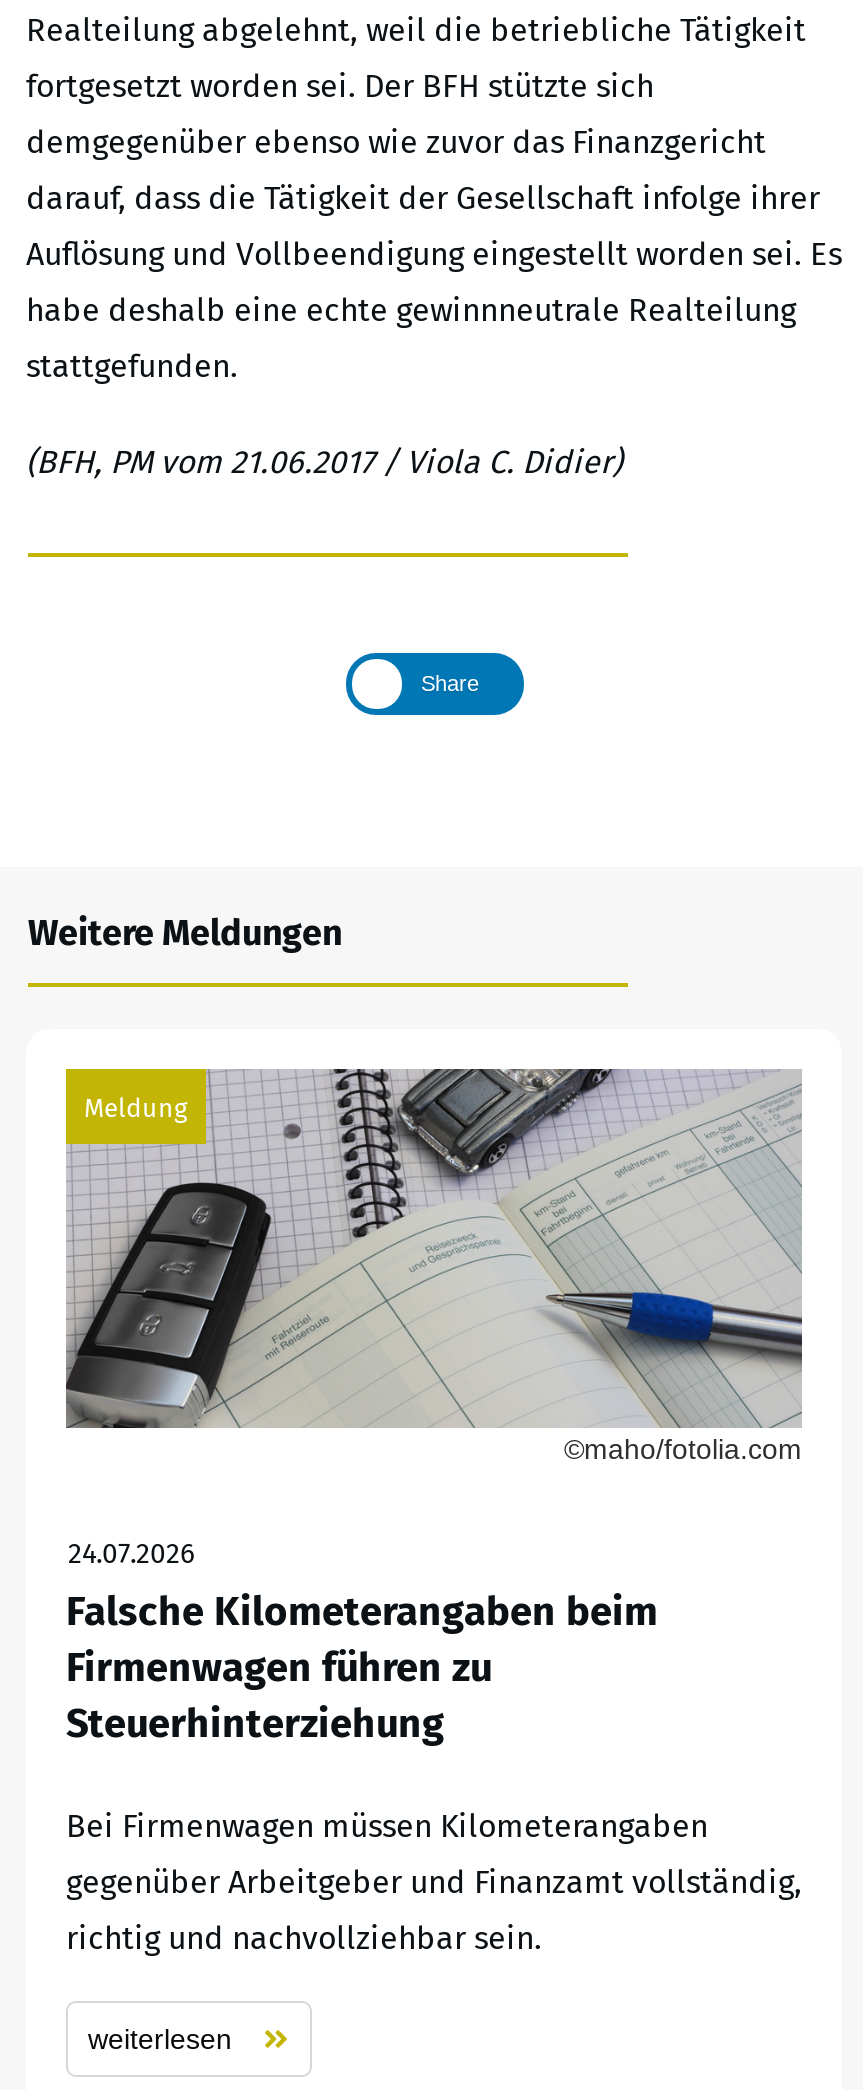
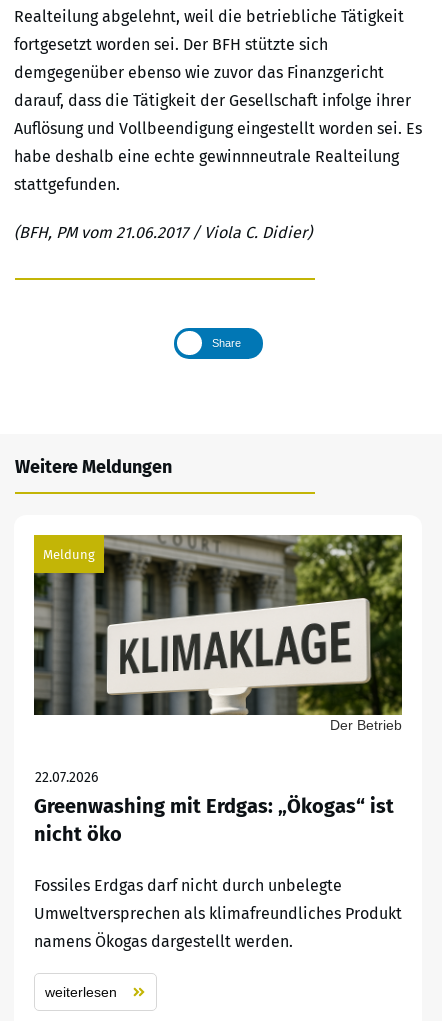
- [image]
- ©maho/fotolia.com
+ [image]
+ Der Betrieb

- 24.07.2026
- Falsche Kilometerangaben beim
- Firmenwagen führen zu
- Steuerhinterziehung
+ 22.07.2026
+ Greenwashing mit Erdgas: „Ökogas“ ist
+ nicht öko

- Bei Firmenwagen müssen Kilometerangaben
+ Fossiles Erdgas darf nicht durch unbelegte

- gegenüber Arbeitgeber und Finanzamt vollständig,
+ Umweltversprechen als klimafreundliches Produkt

- richtig und nachvollziehbar sein.
+ namens Ökogas dargestellt werden.
